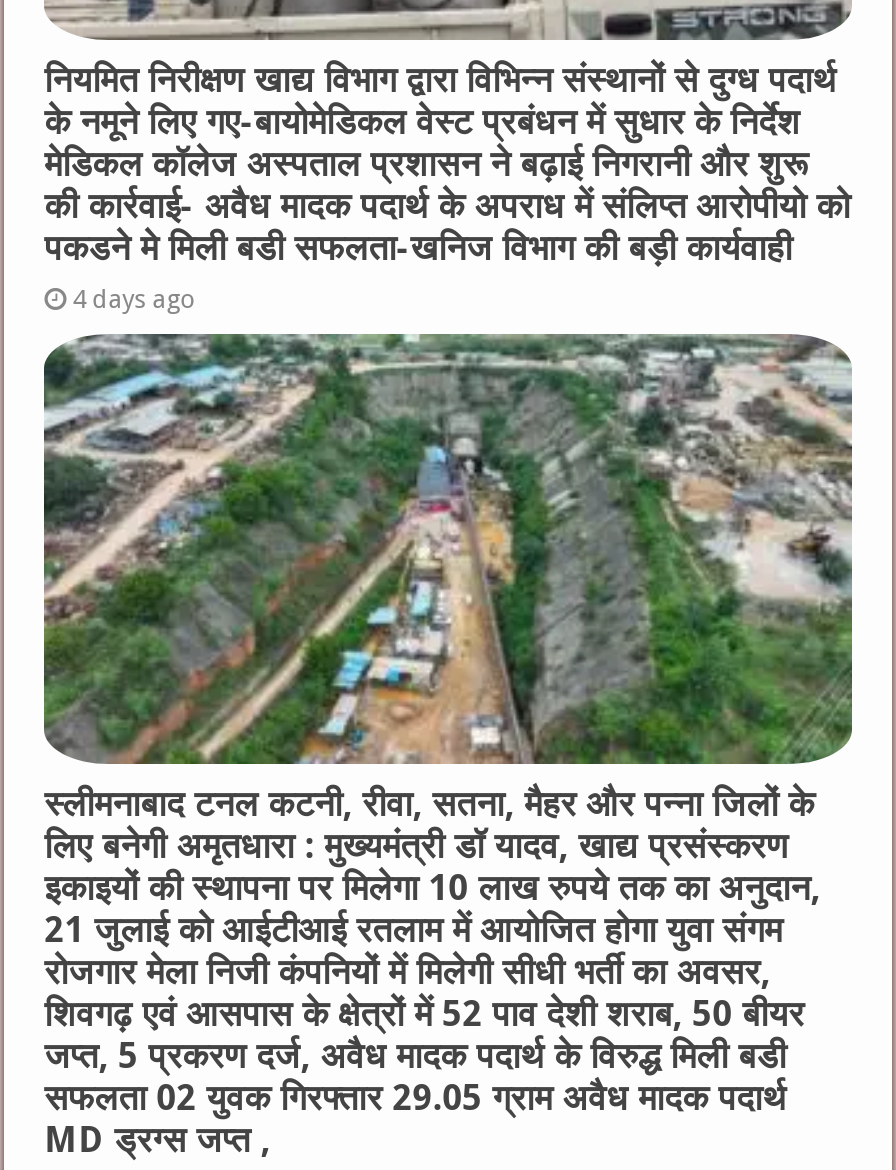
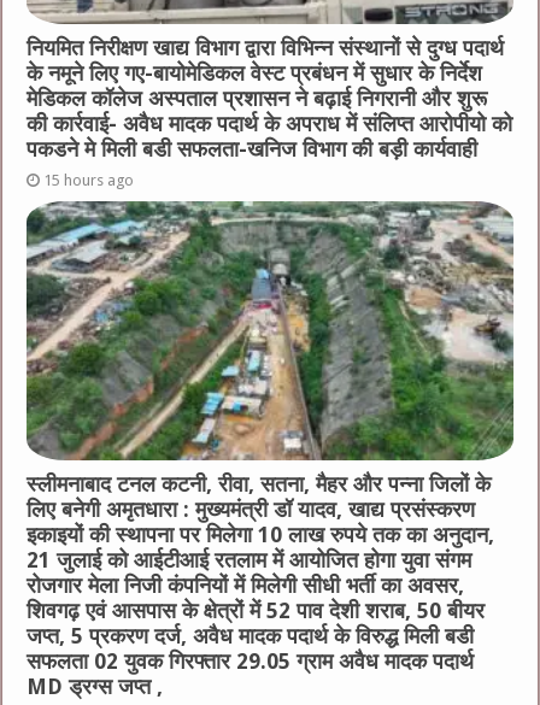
- 4 days ago
+ 15 hours ago
